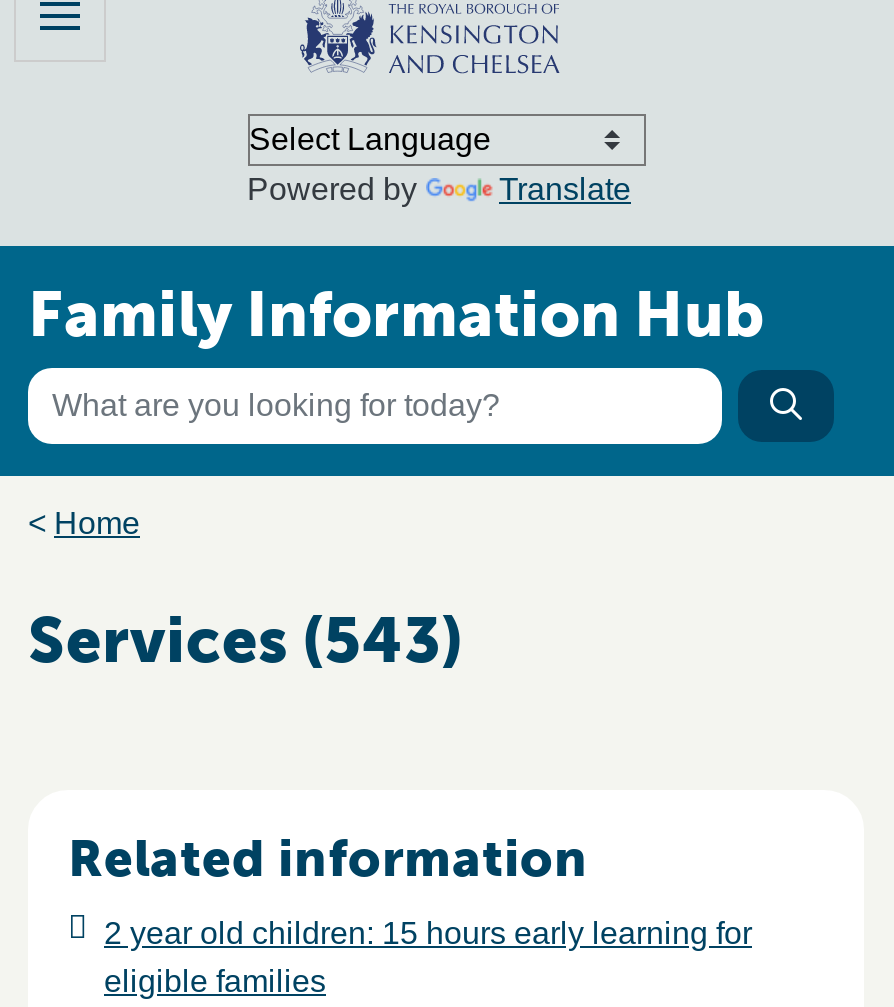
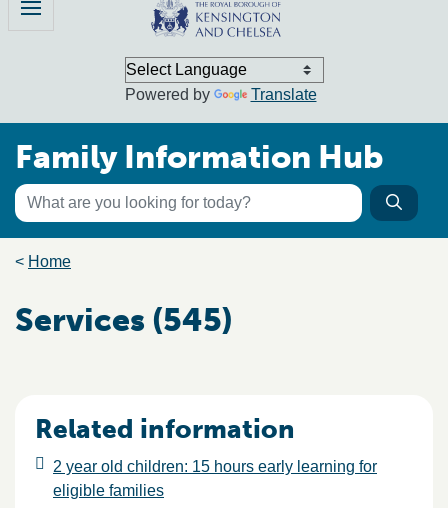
- Services (543)
+ Services (545)
